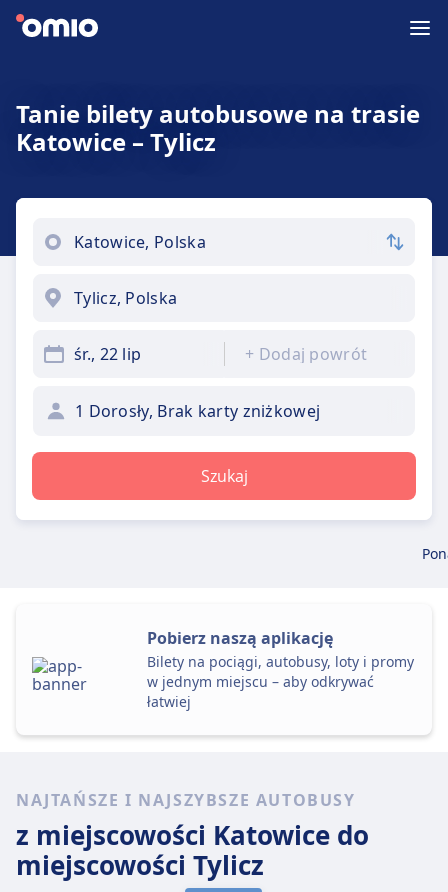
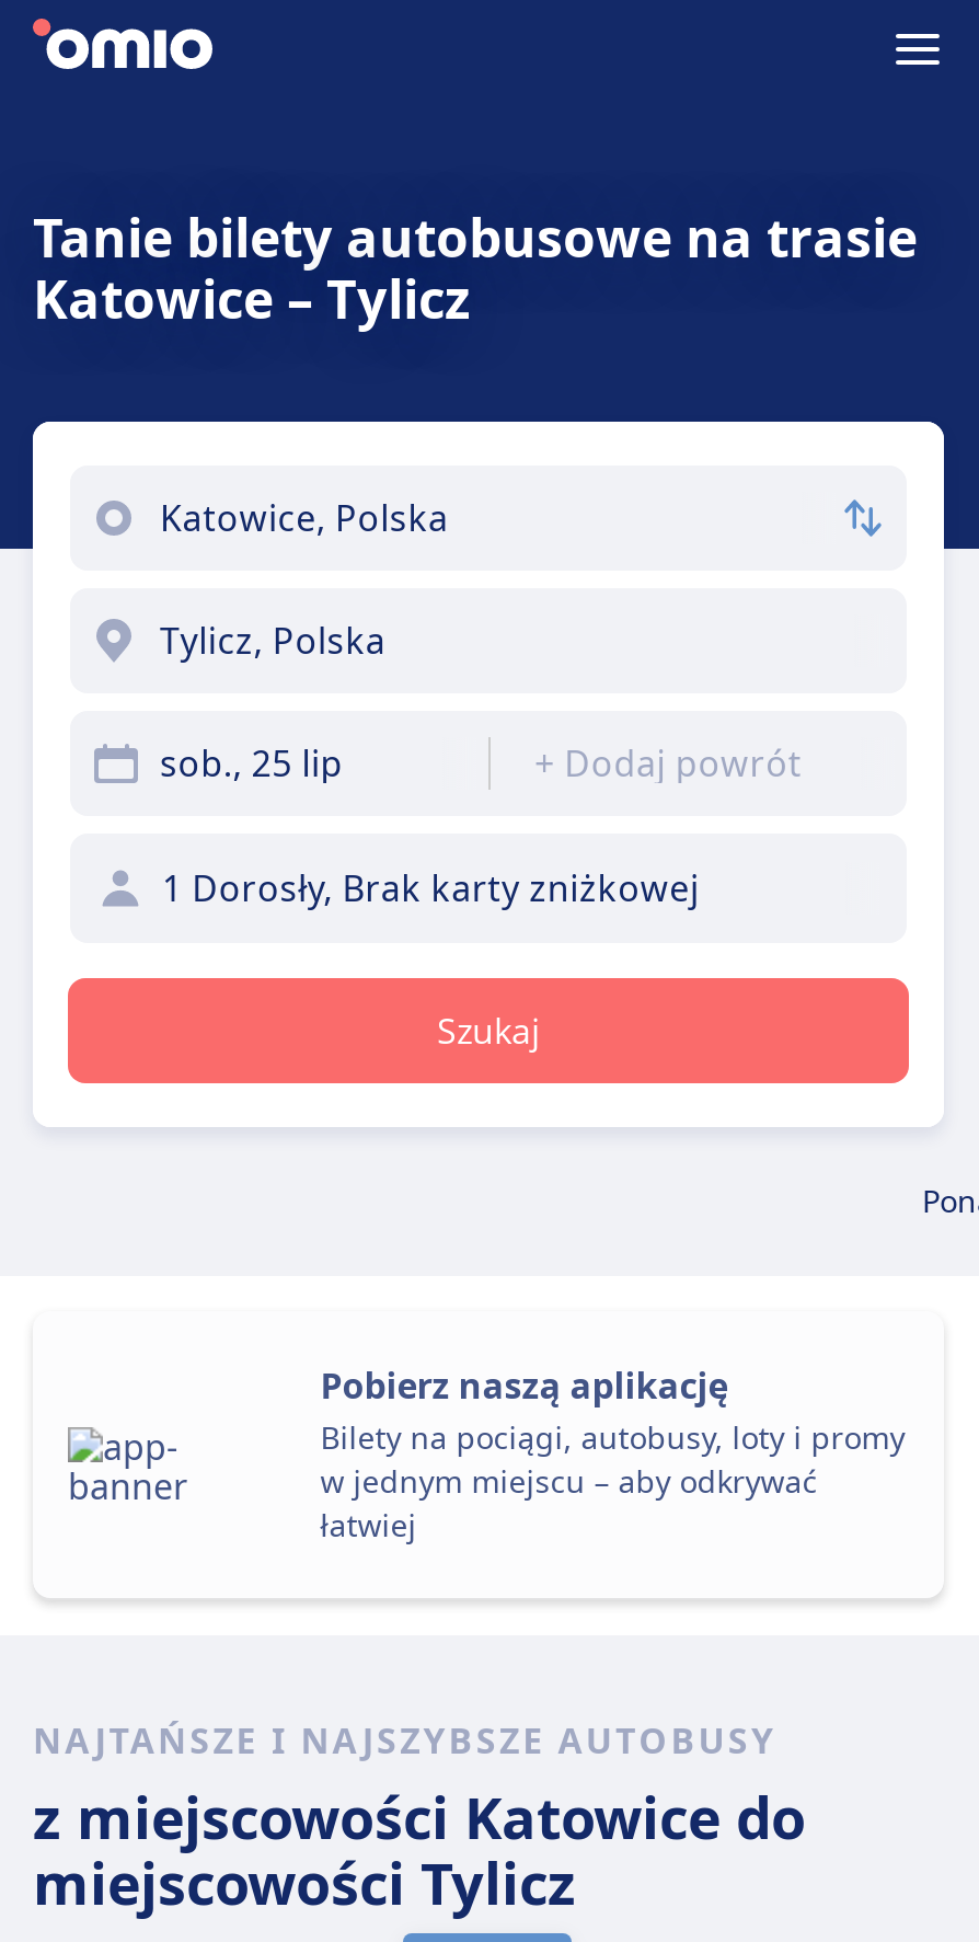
- śr., 22 lip
+ sob., 25 lip
